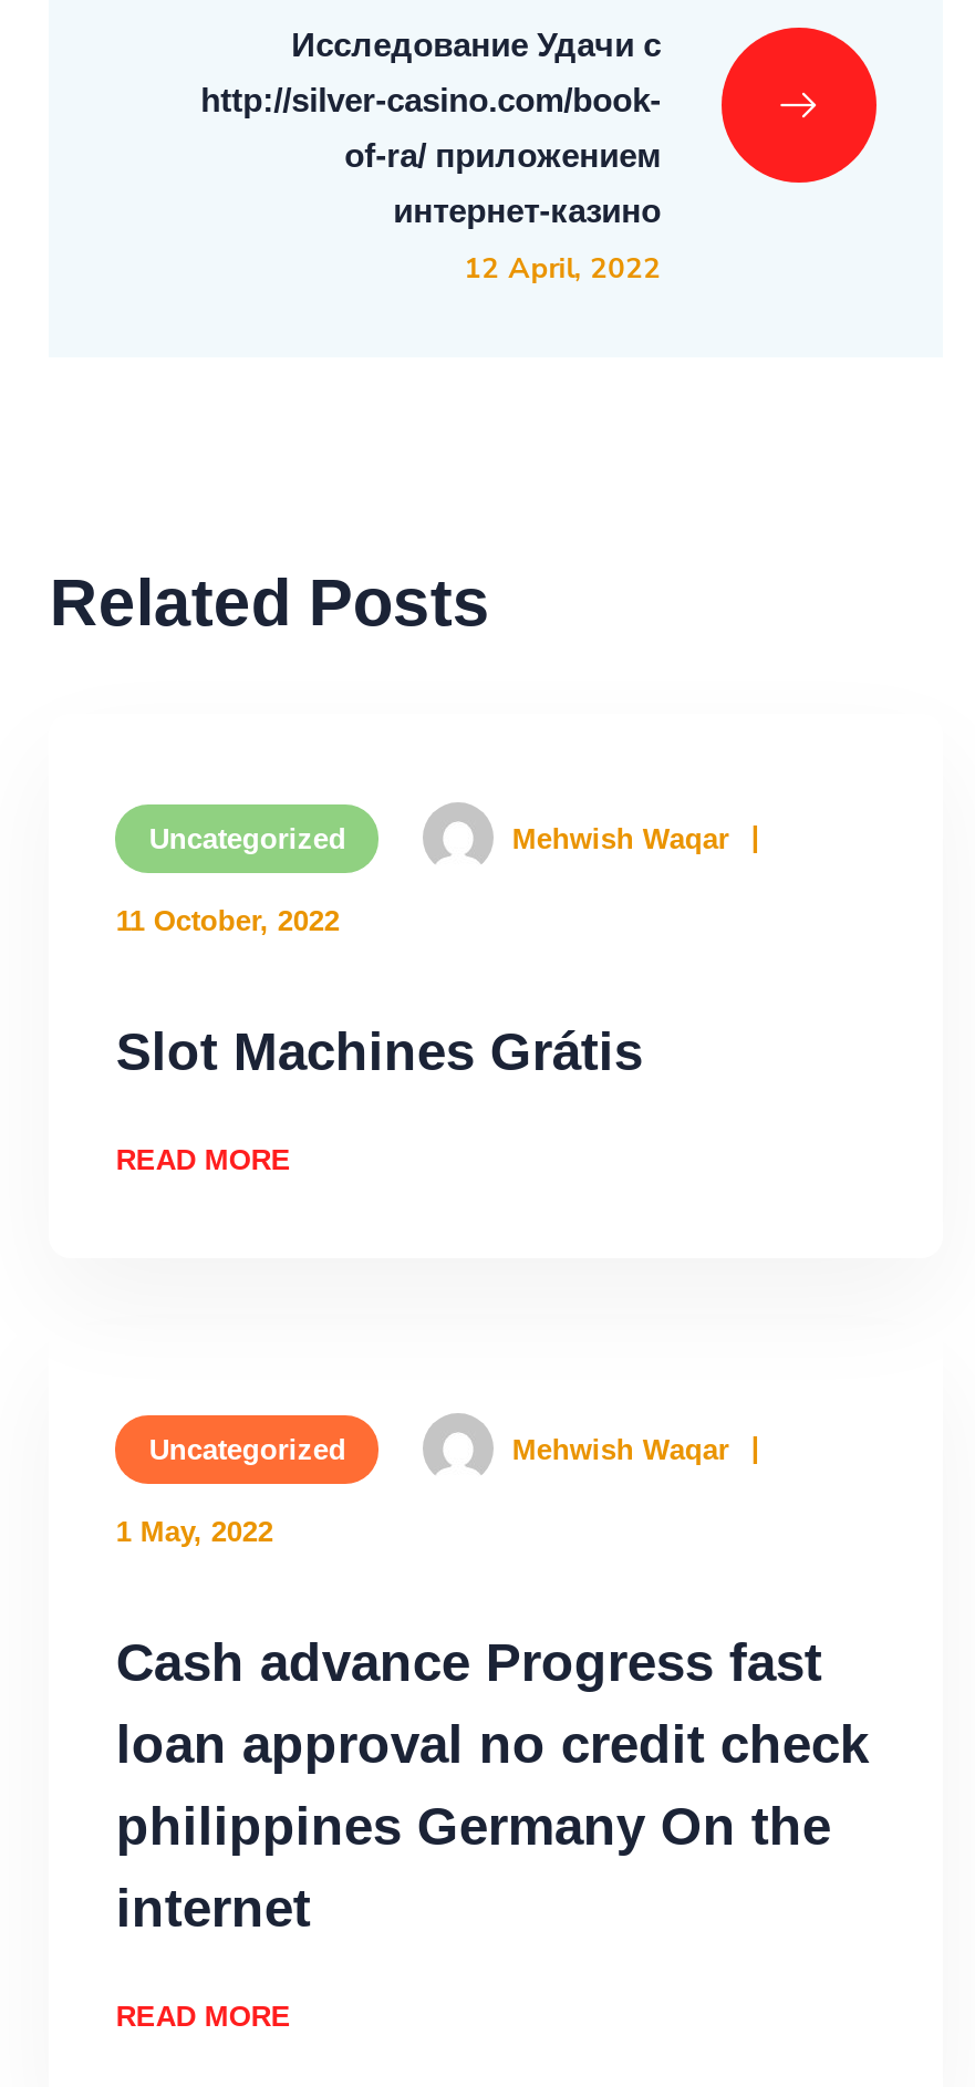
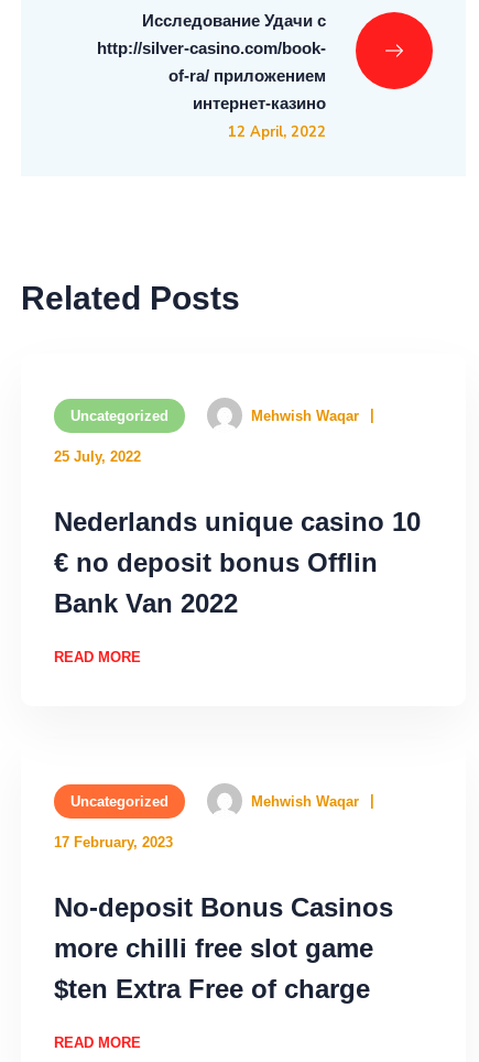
- 11 October, 2022
+ 25 July, 2022

- Slot Machines Grátis
+ Nederlands unique casino 10
+ € no deposit bonus Offlin
+ Bank Van 2022

moved down: READ MORE | Uncategorized | Mehwish Waqar

- 1 May, 2022
+ 17 February, 2023

- Cash advance Progress fast
- loan approval no credit check
- philippines Germany On the
- internet
+ No-deposit Bonus Casinos
+ more chilli free slot game
+ $ten Extra Free of charge
